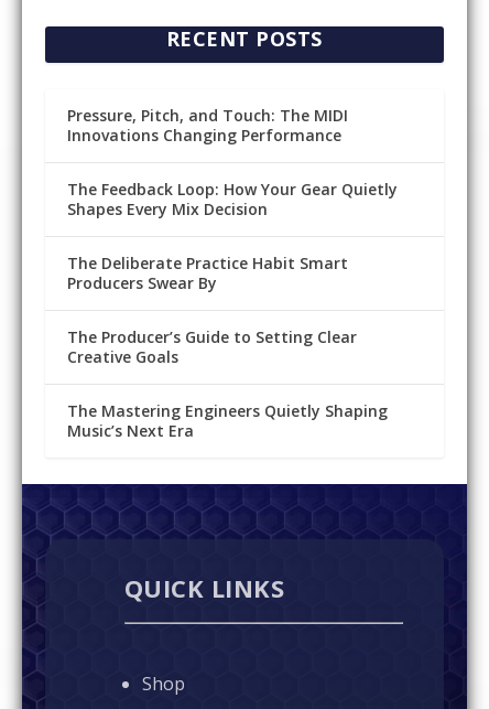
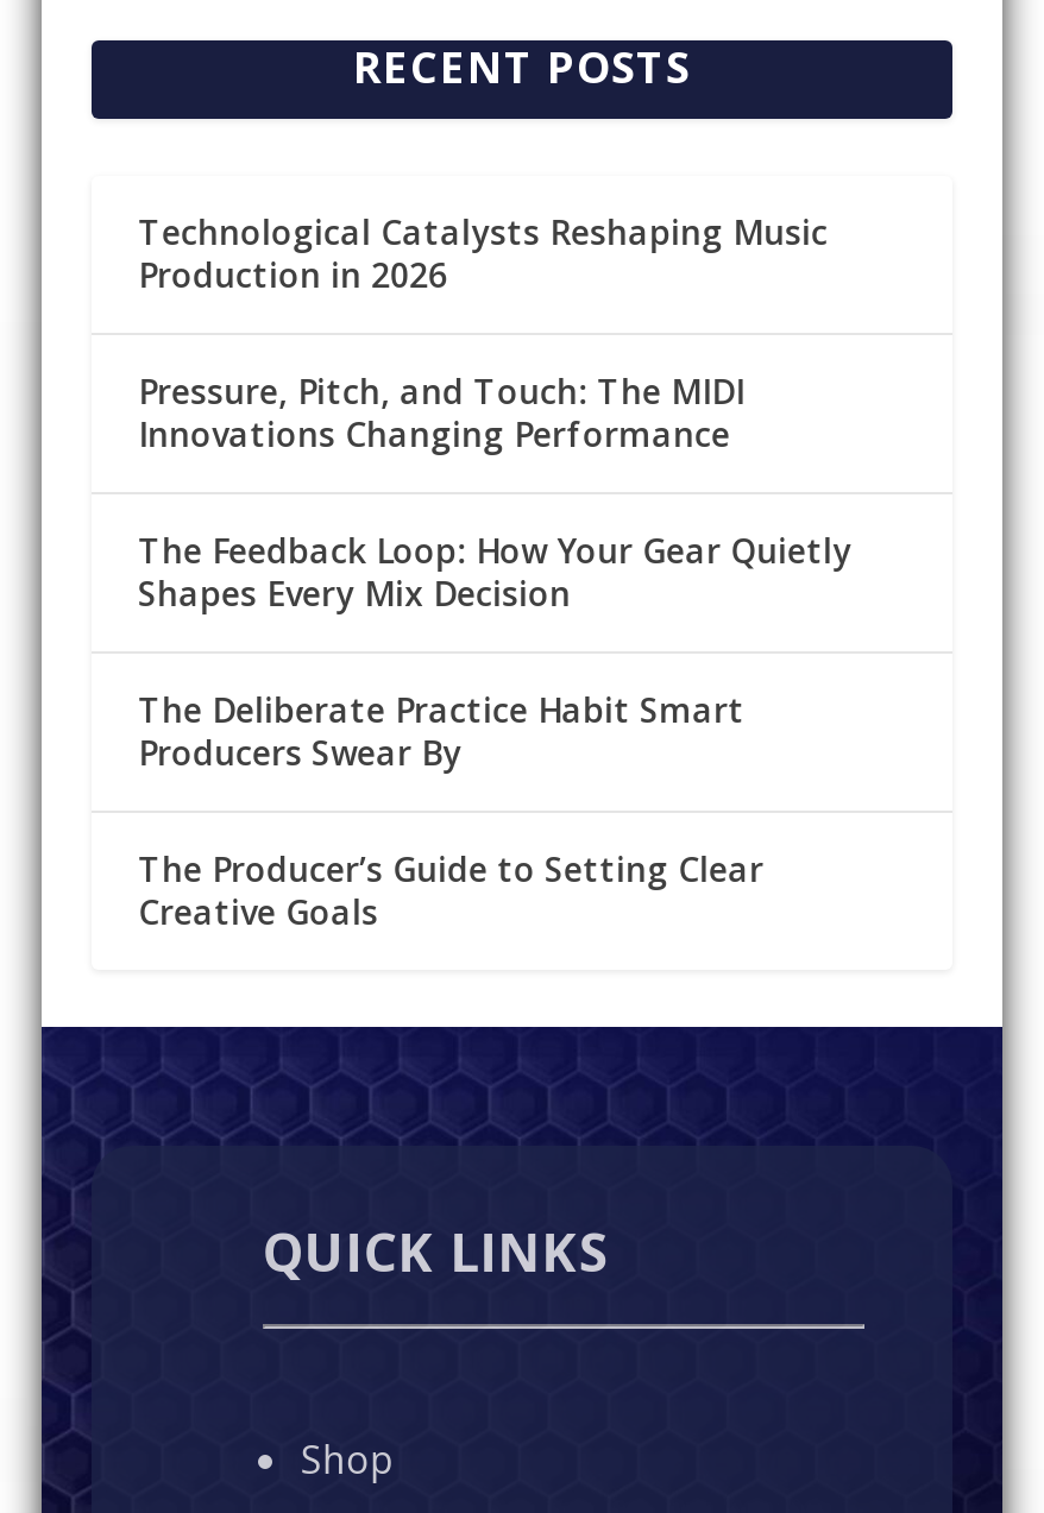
+ Technological Catalysts Reshaping Music
+ Production in 2026

moved down: Pressure, Pitch, and Touch: The MIDI | Innovations Changing Performance | The Feedback Loop: How Your Gear Quietly | Shapes Every Mix Decision | The Deliberate Practice Habit Smart | Producers Swear By | The Producer’s Guide to Setting Clear | Creative Goals

- The Mastering Engineers Quietly Shaping
- Music’s Next Era
